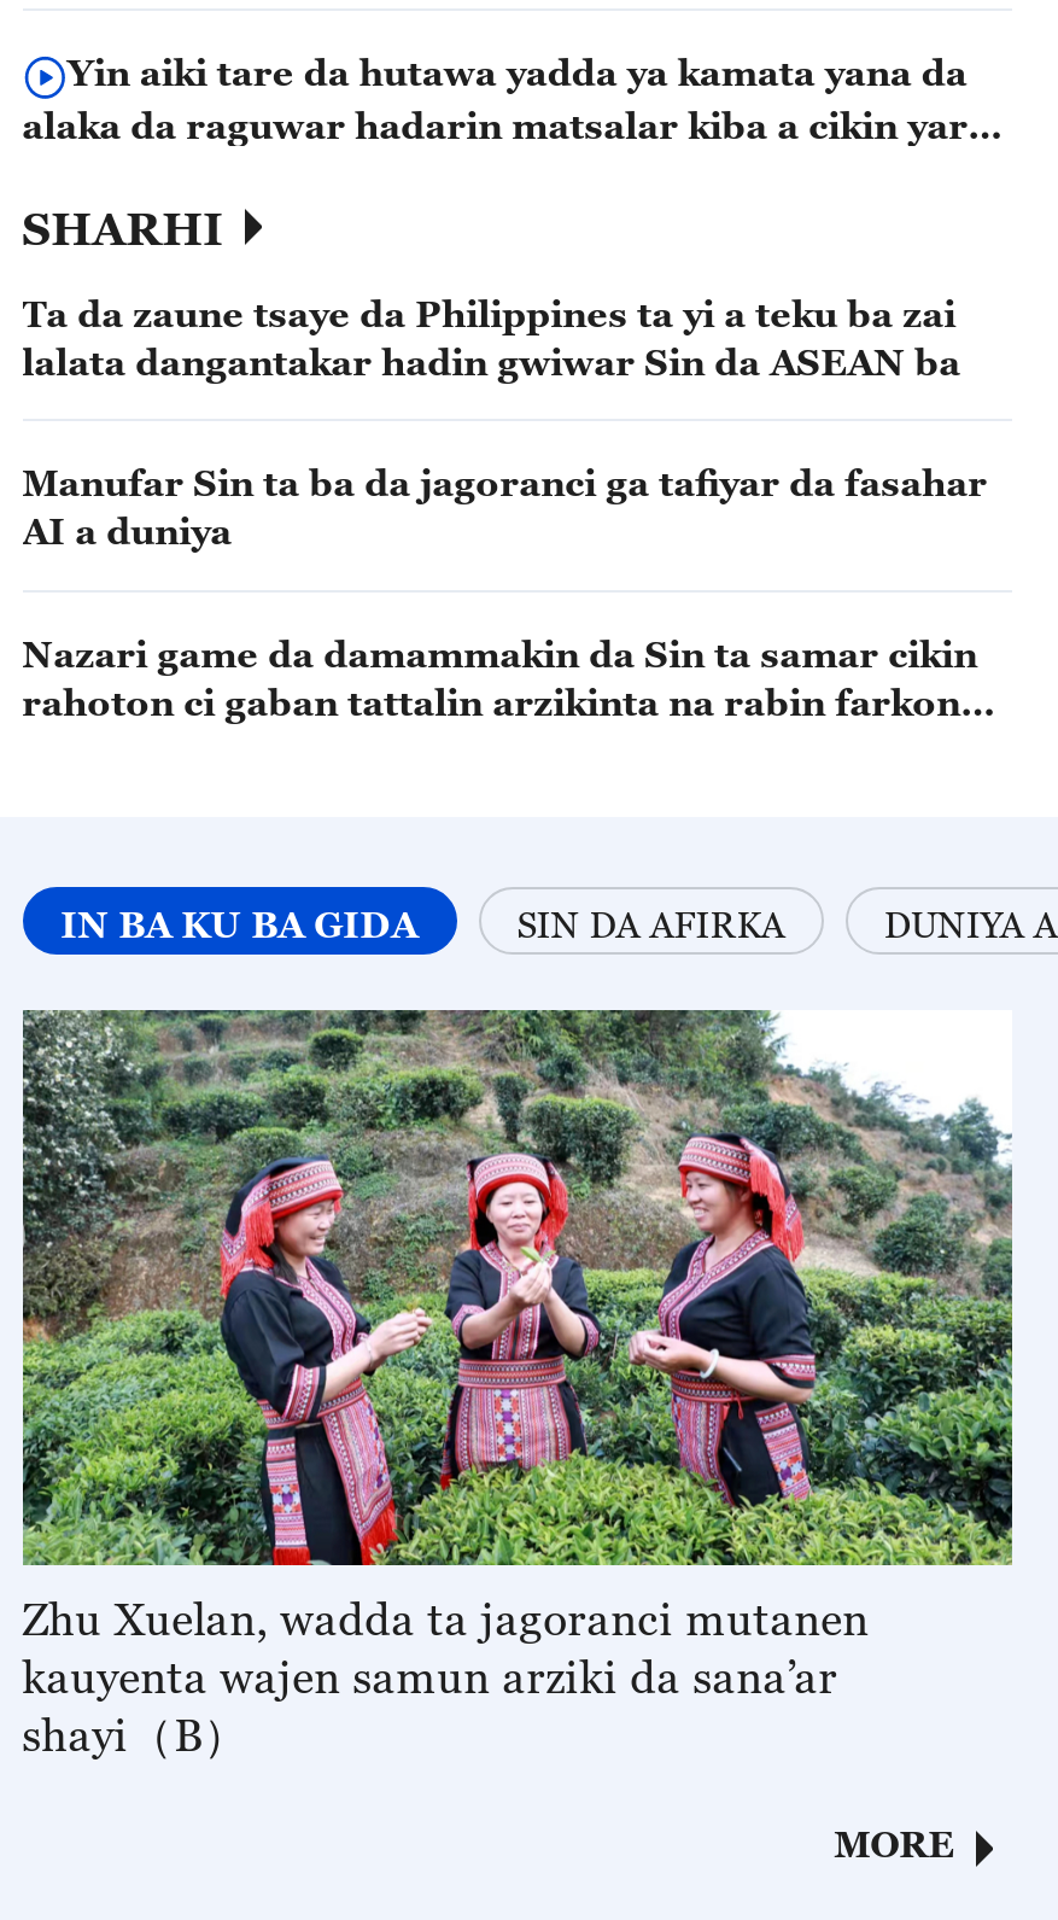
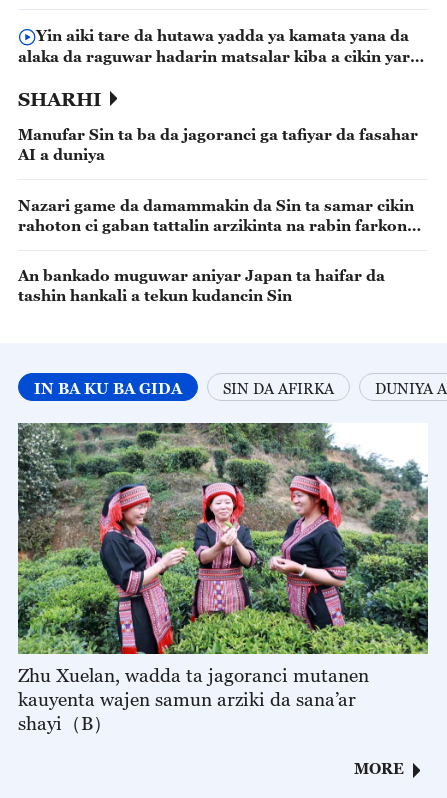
- Ta da zaune tsaye da Philippines ta yi a teku ba zai
- lalata dangantakar hadin gwiwar Sin da ASEAN ba

moved up: Manufar Sin ta ba da jagoranci ga tafiyar da fasahar | AI a duniya | Nazari game da damammakin da Sin ta samar cikin | rahoton ci gaban tattalin arzikinta na rabin farkon

+ An bankado muguwar aniyar Japan ta haifar da
+ tashin hankali a tekun kudancin Sin
